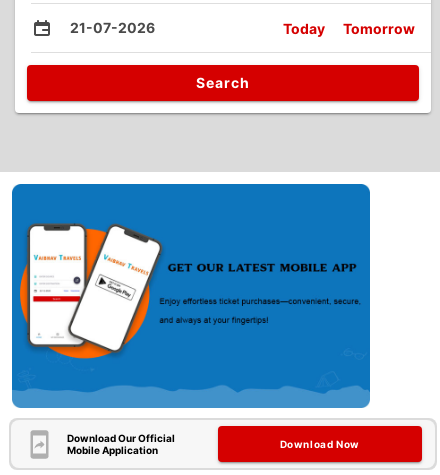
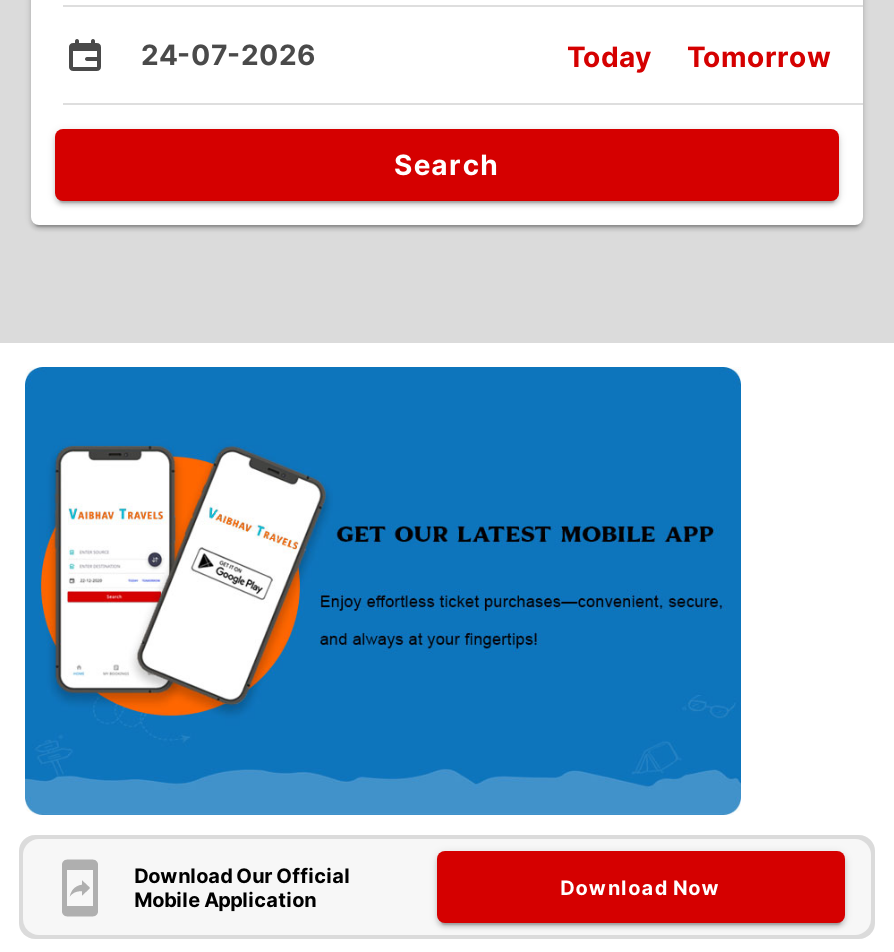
- 21-07-2026
+ 24-07-2026
